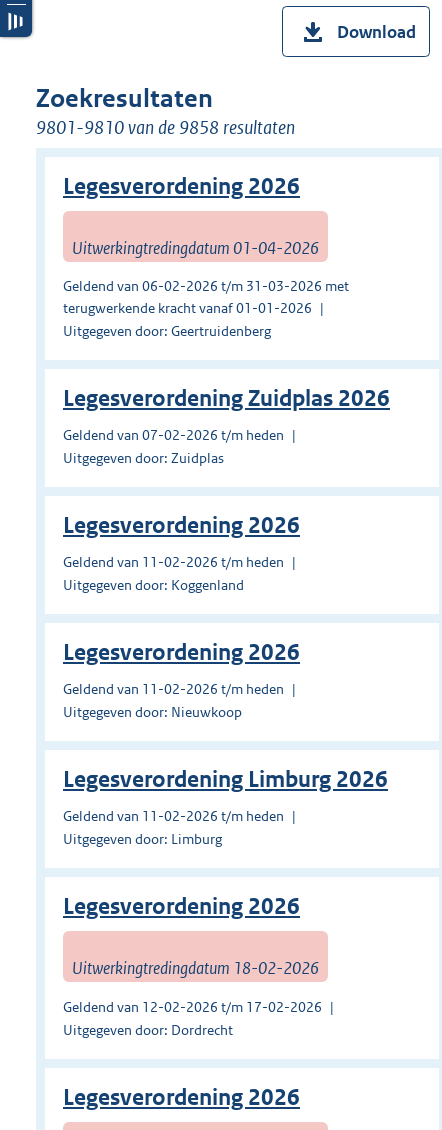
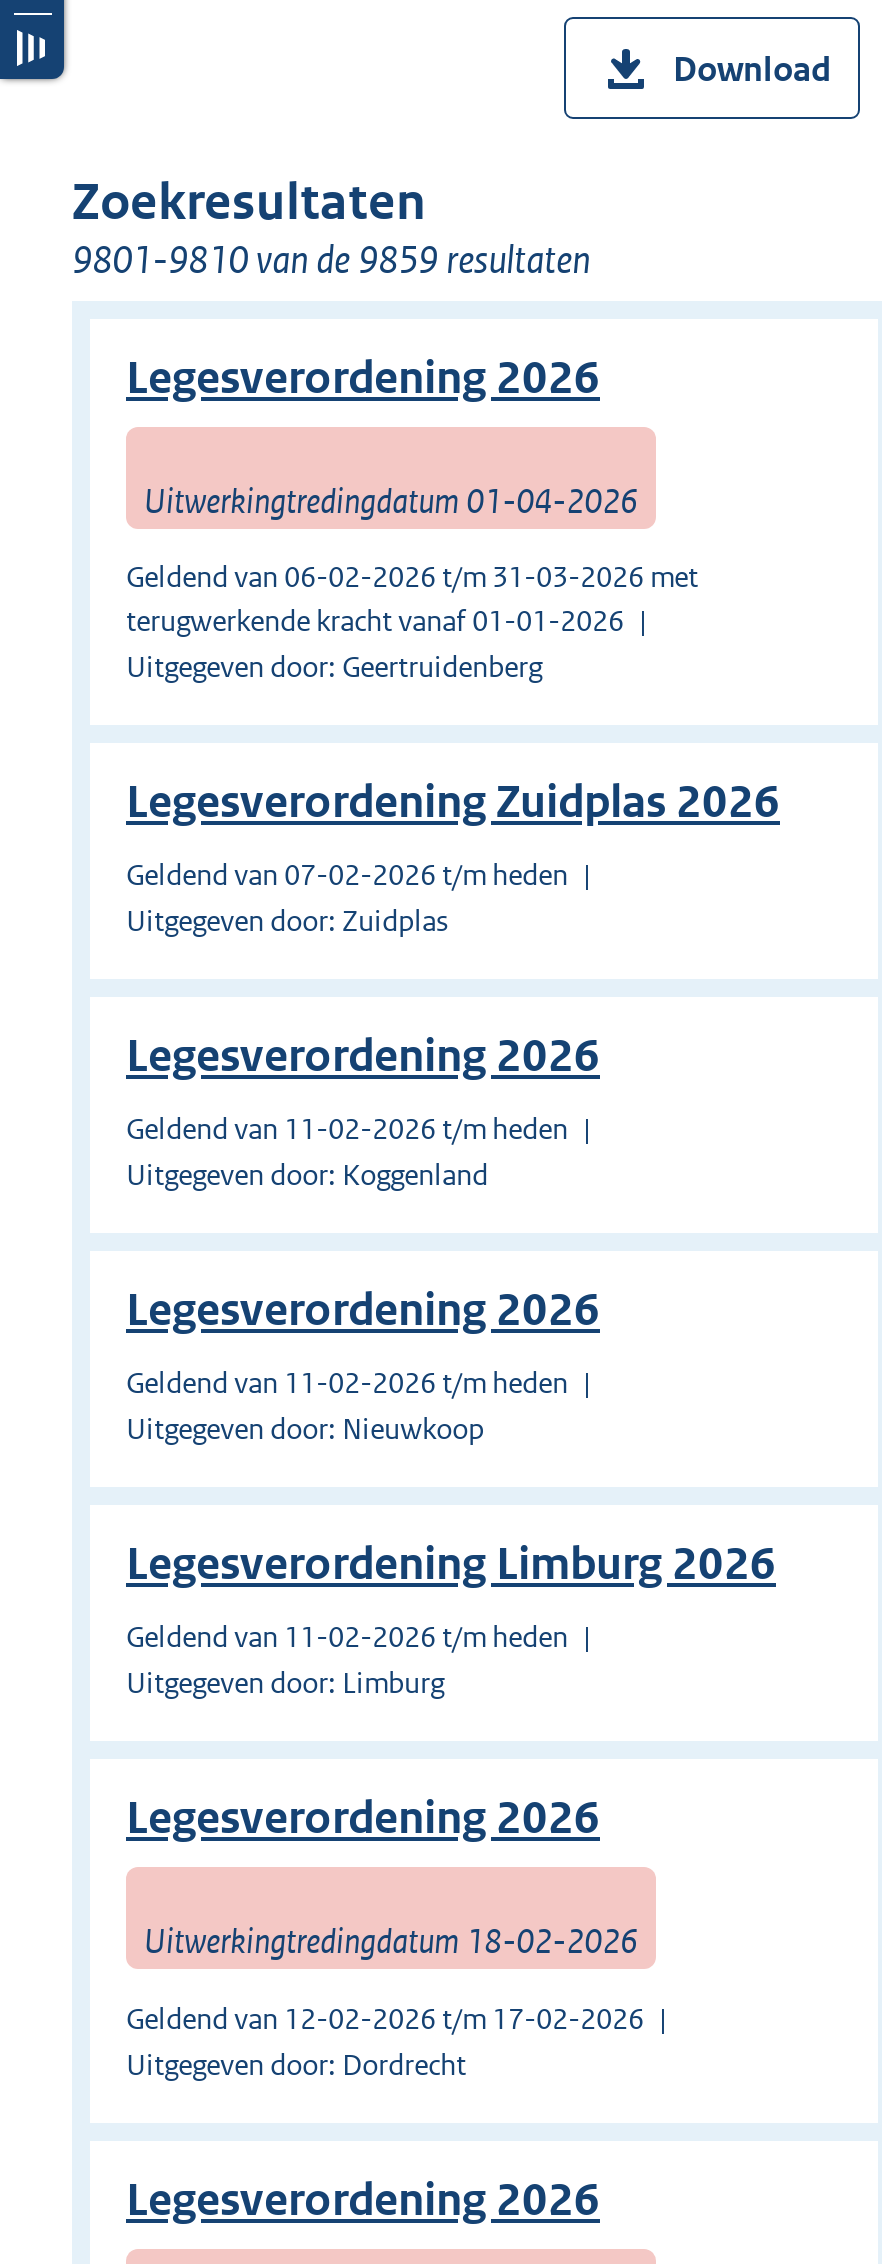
- 9801-9810 van de 9858 resultaten
+ 9801-9810 van de 9859 resultaten
